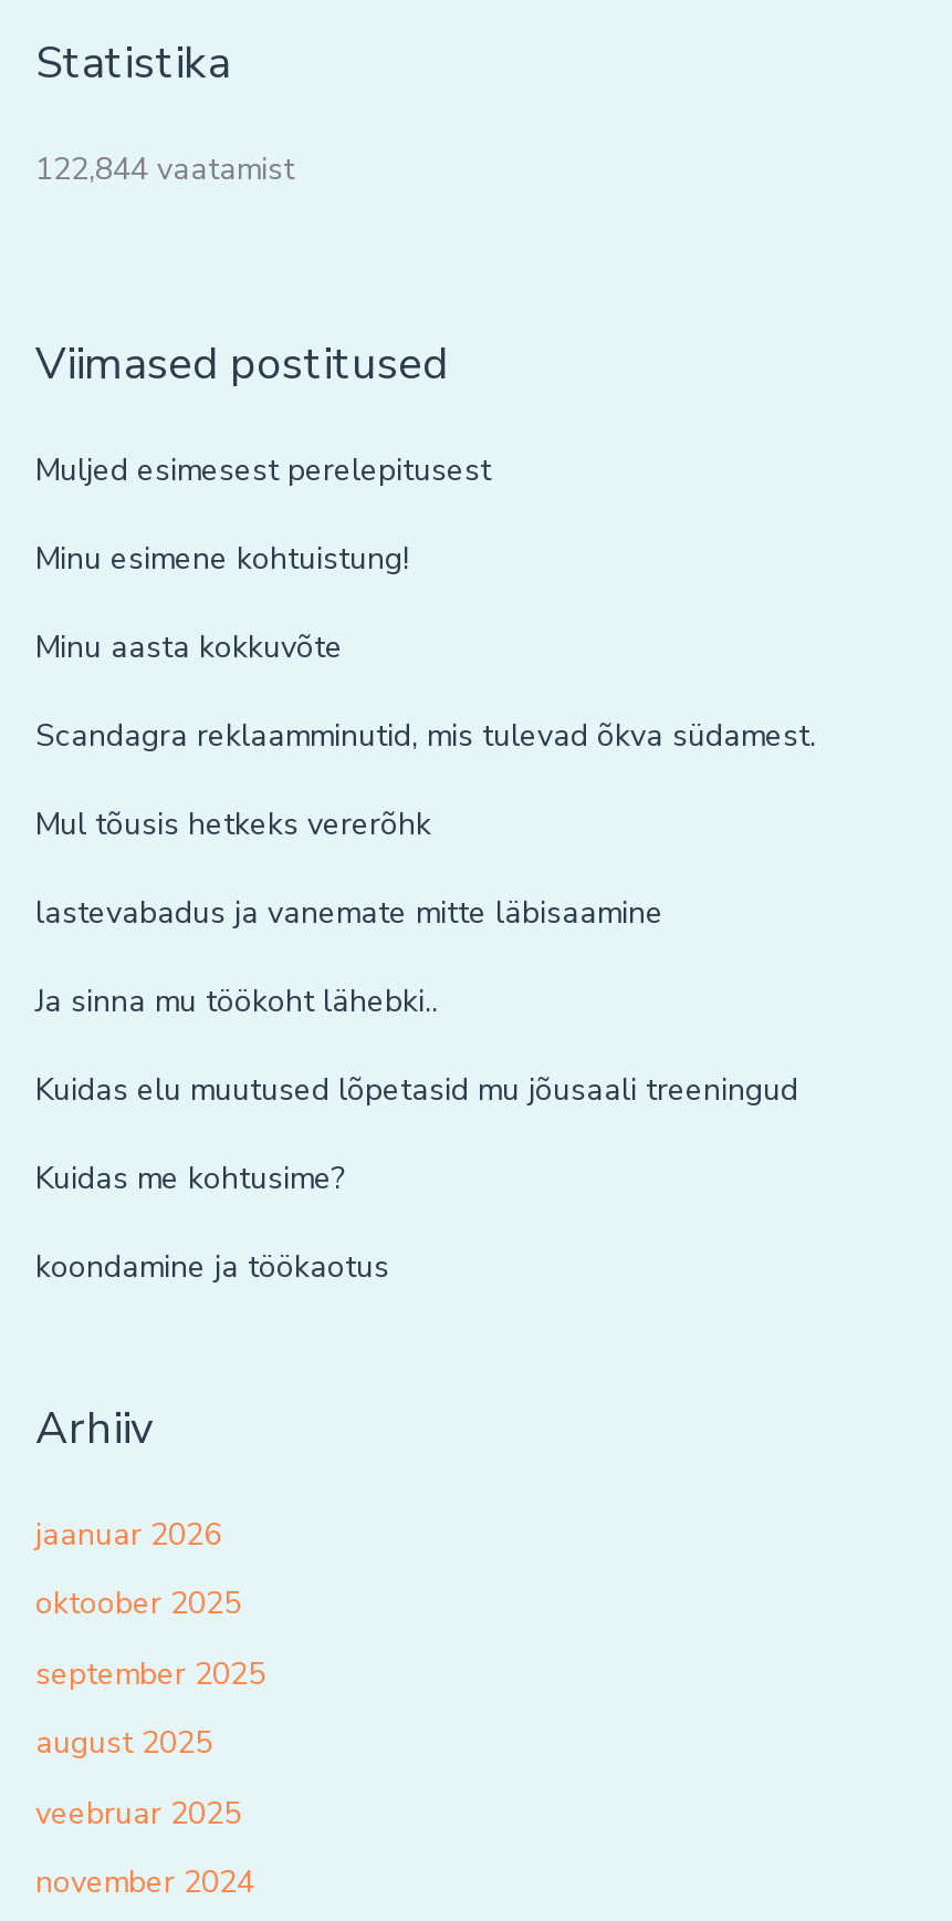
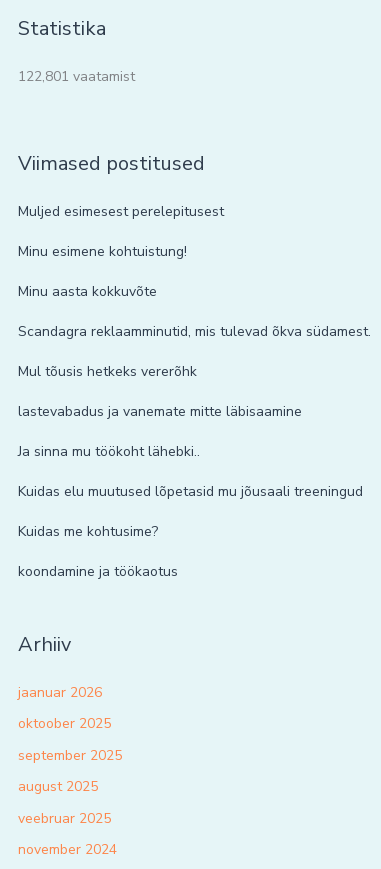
- 122,844 vaatamist
+ 122,801 vaatamist
